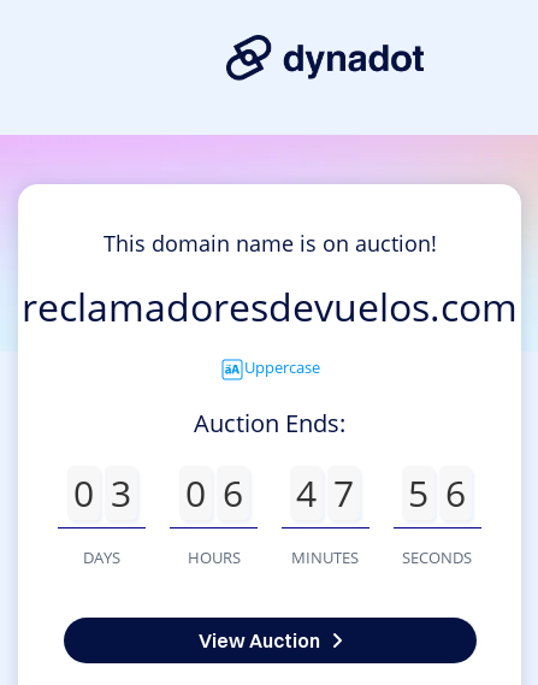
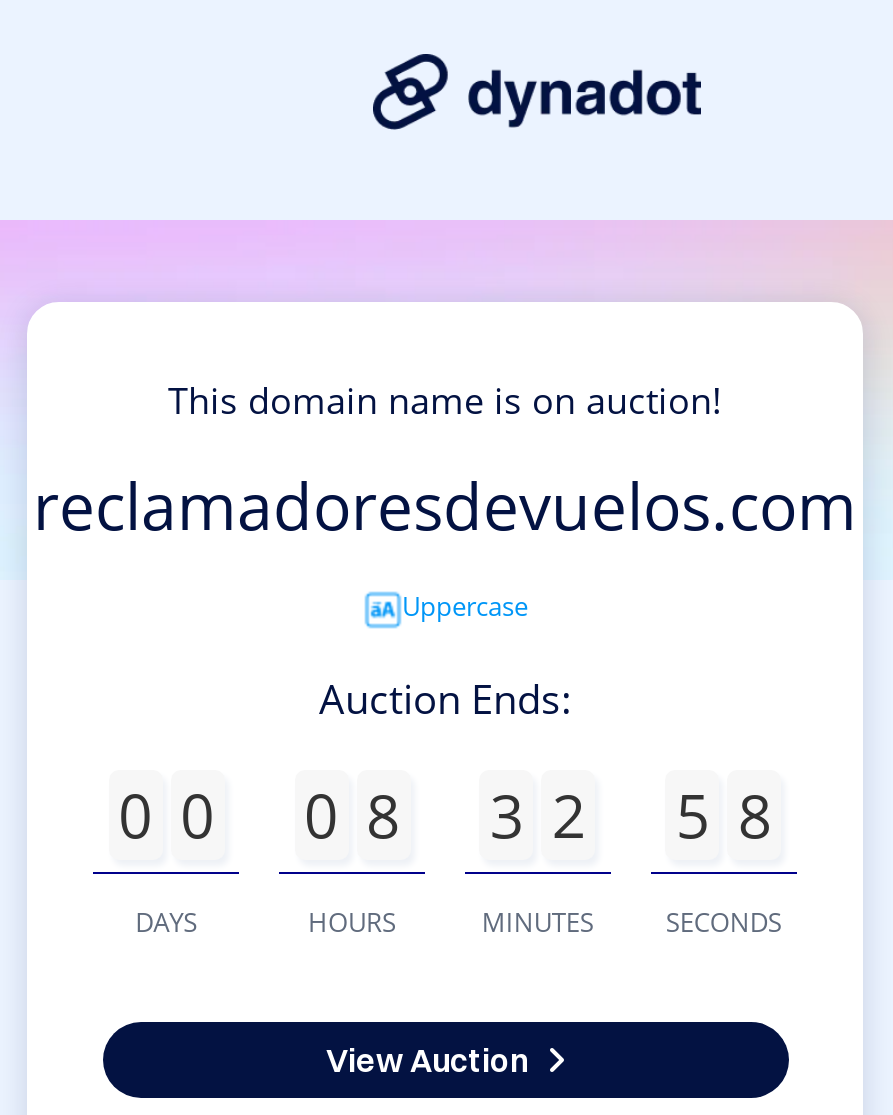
- 0 3
+ 0 0

- 0 6
+ 0 8

- 4 7
+ 3 2

- 5 6
+ 5 8
